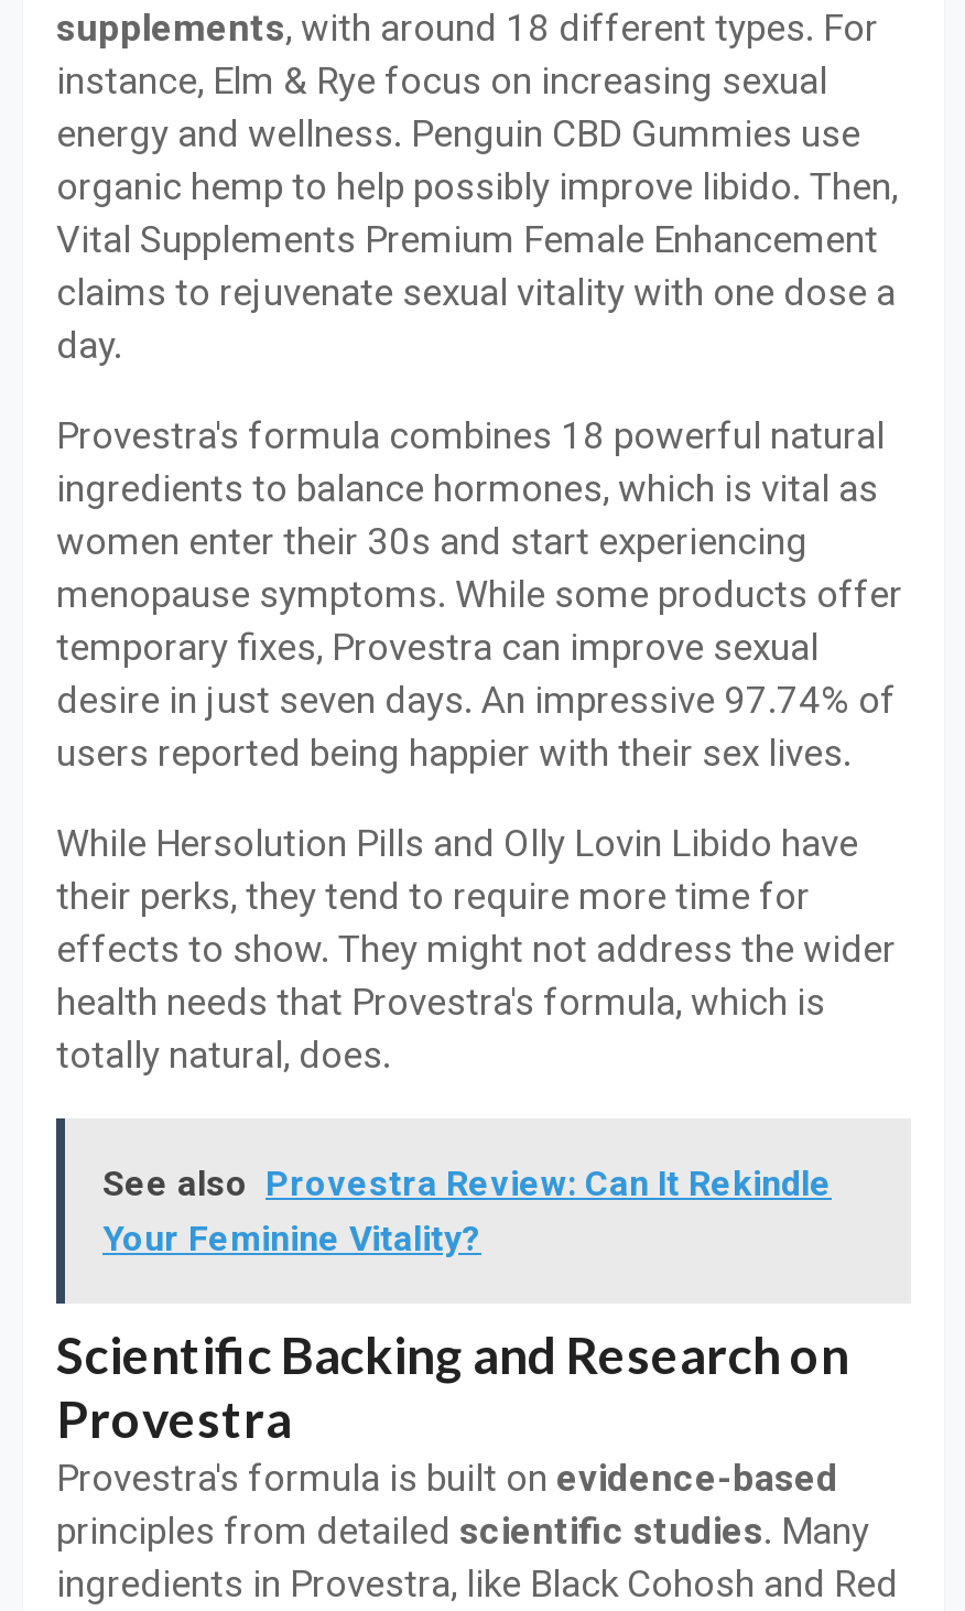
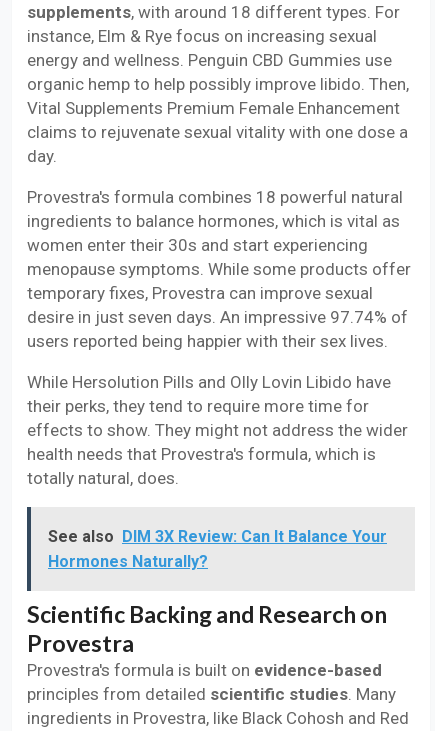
- See also Provestra Review: Can It Rekindle
- Your Feminine Vitality?
+ See also DIM 3X Review: Can It Balance Your
+ Hormones Naturally?
